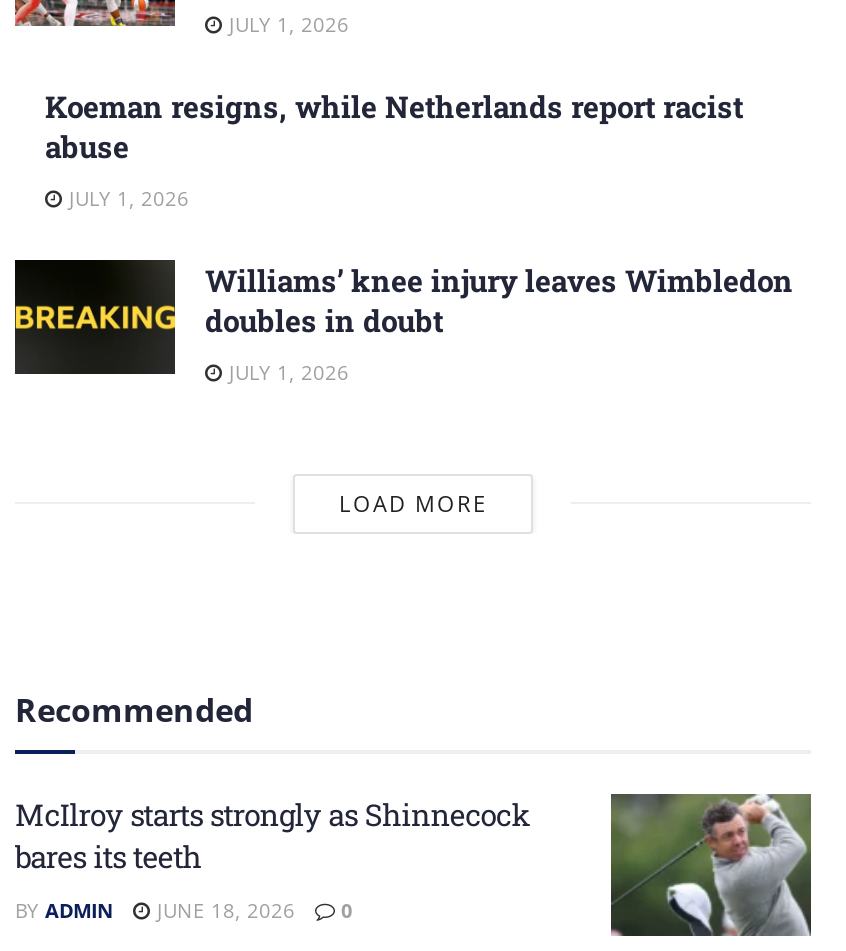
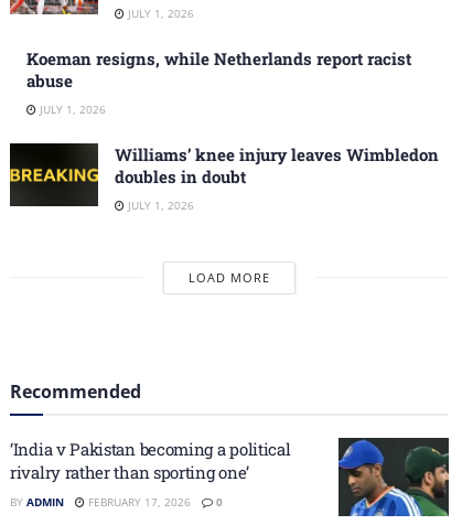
- McIlroy starts strongly as Shinnecock
- bares its teeth
+ ‘India v Pakistan becoming a political
+ rivalry rather than sporting one’

- [image]
+ [image]

- JUNE 18, 2026
+ FEBRUARY 17, 2026
